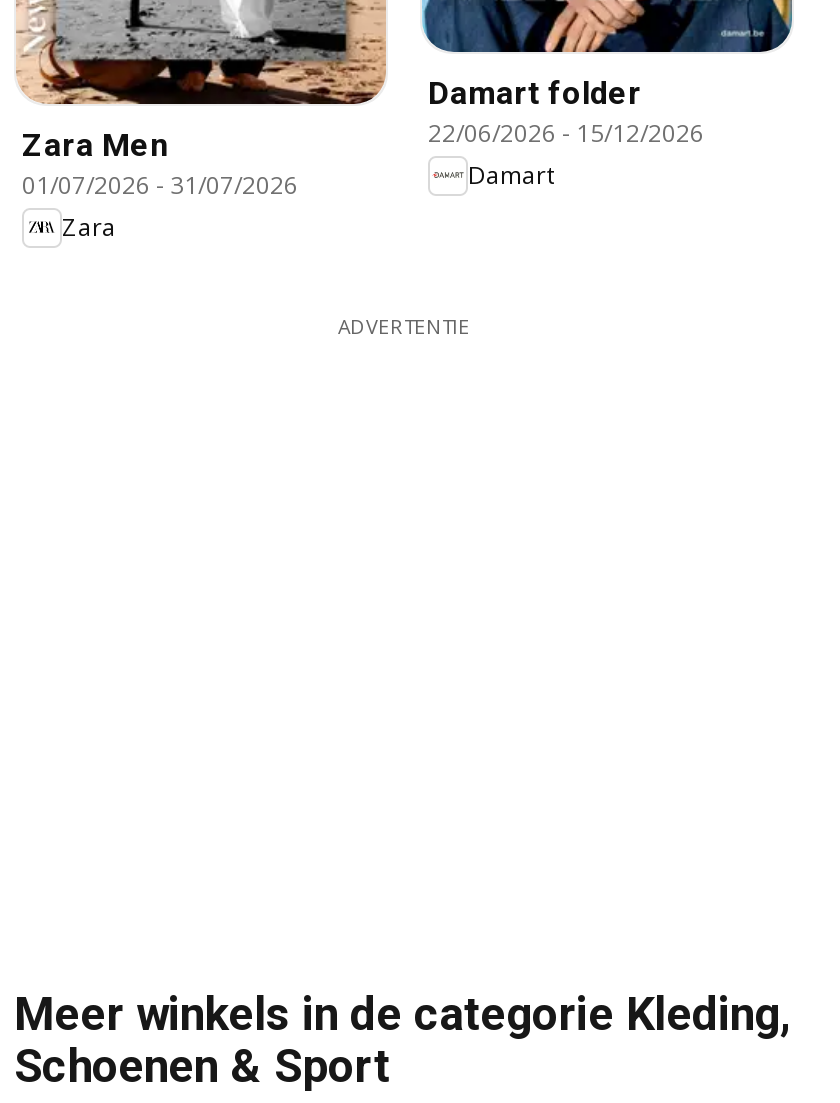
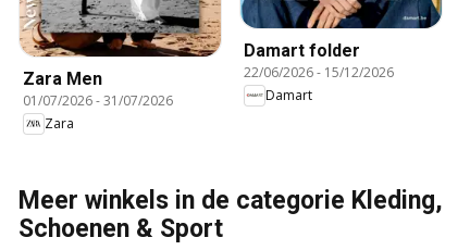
- ADVERTENTIE
